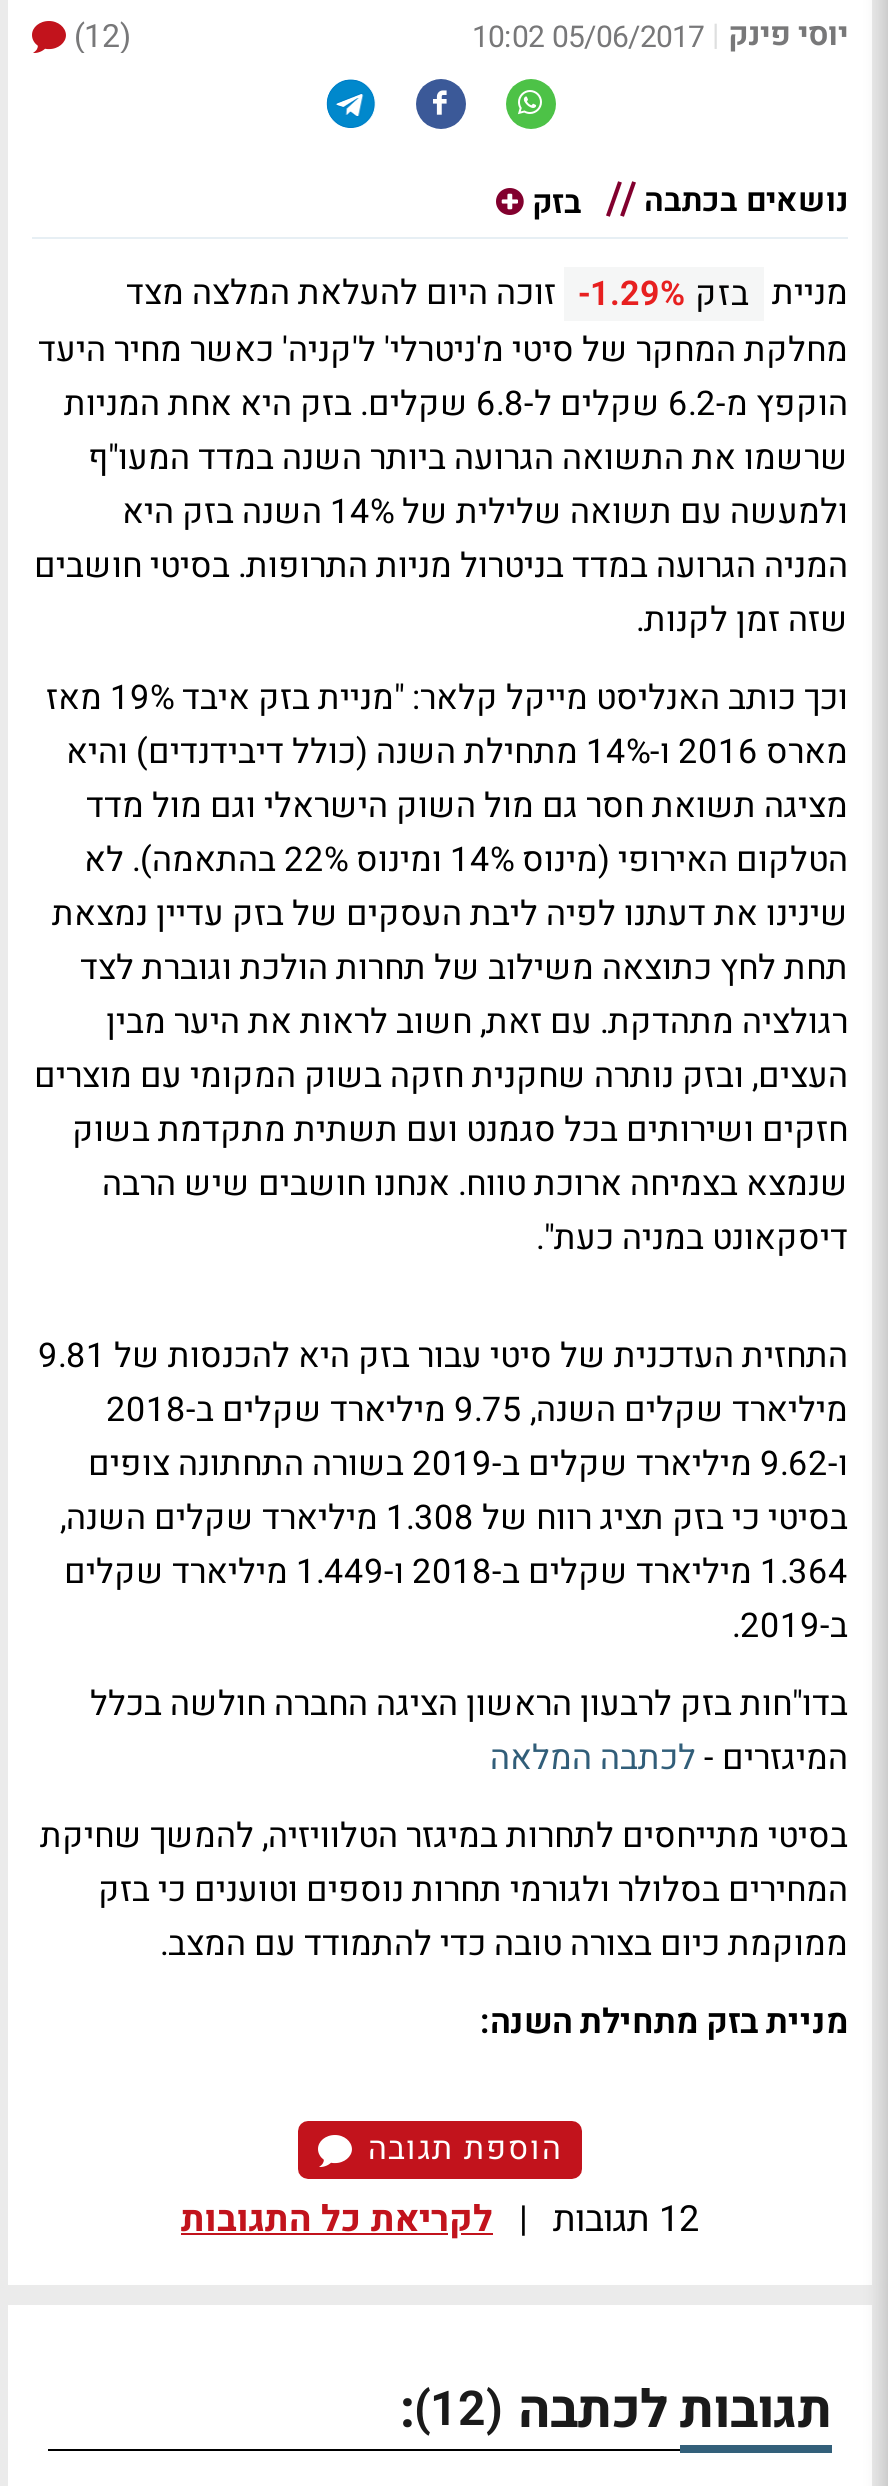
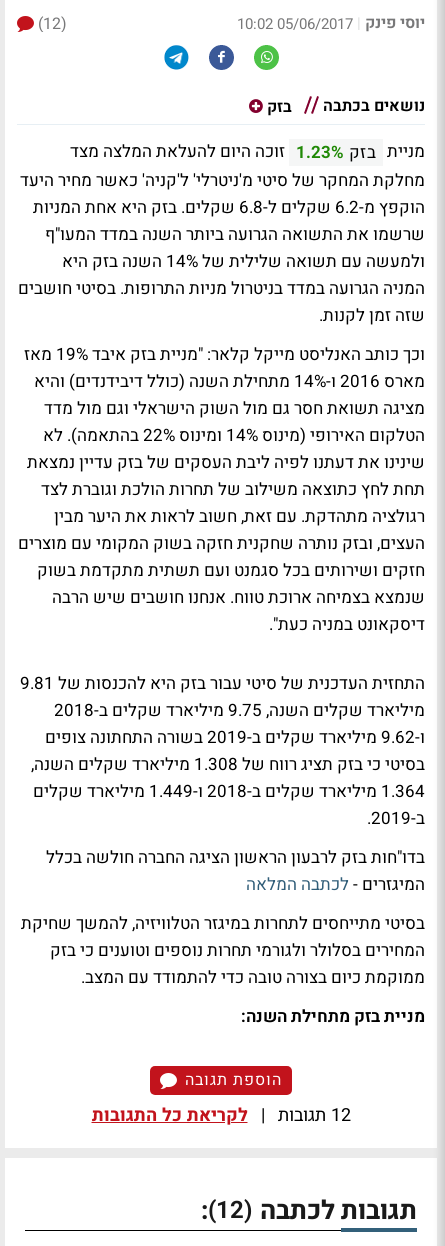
- מניית בזק -1.29% זוכה היום להעלאת המלצה מצד
+ מניית בזק 1.23% זוכה היום להעלאת המלצה מצד
